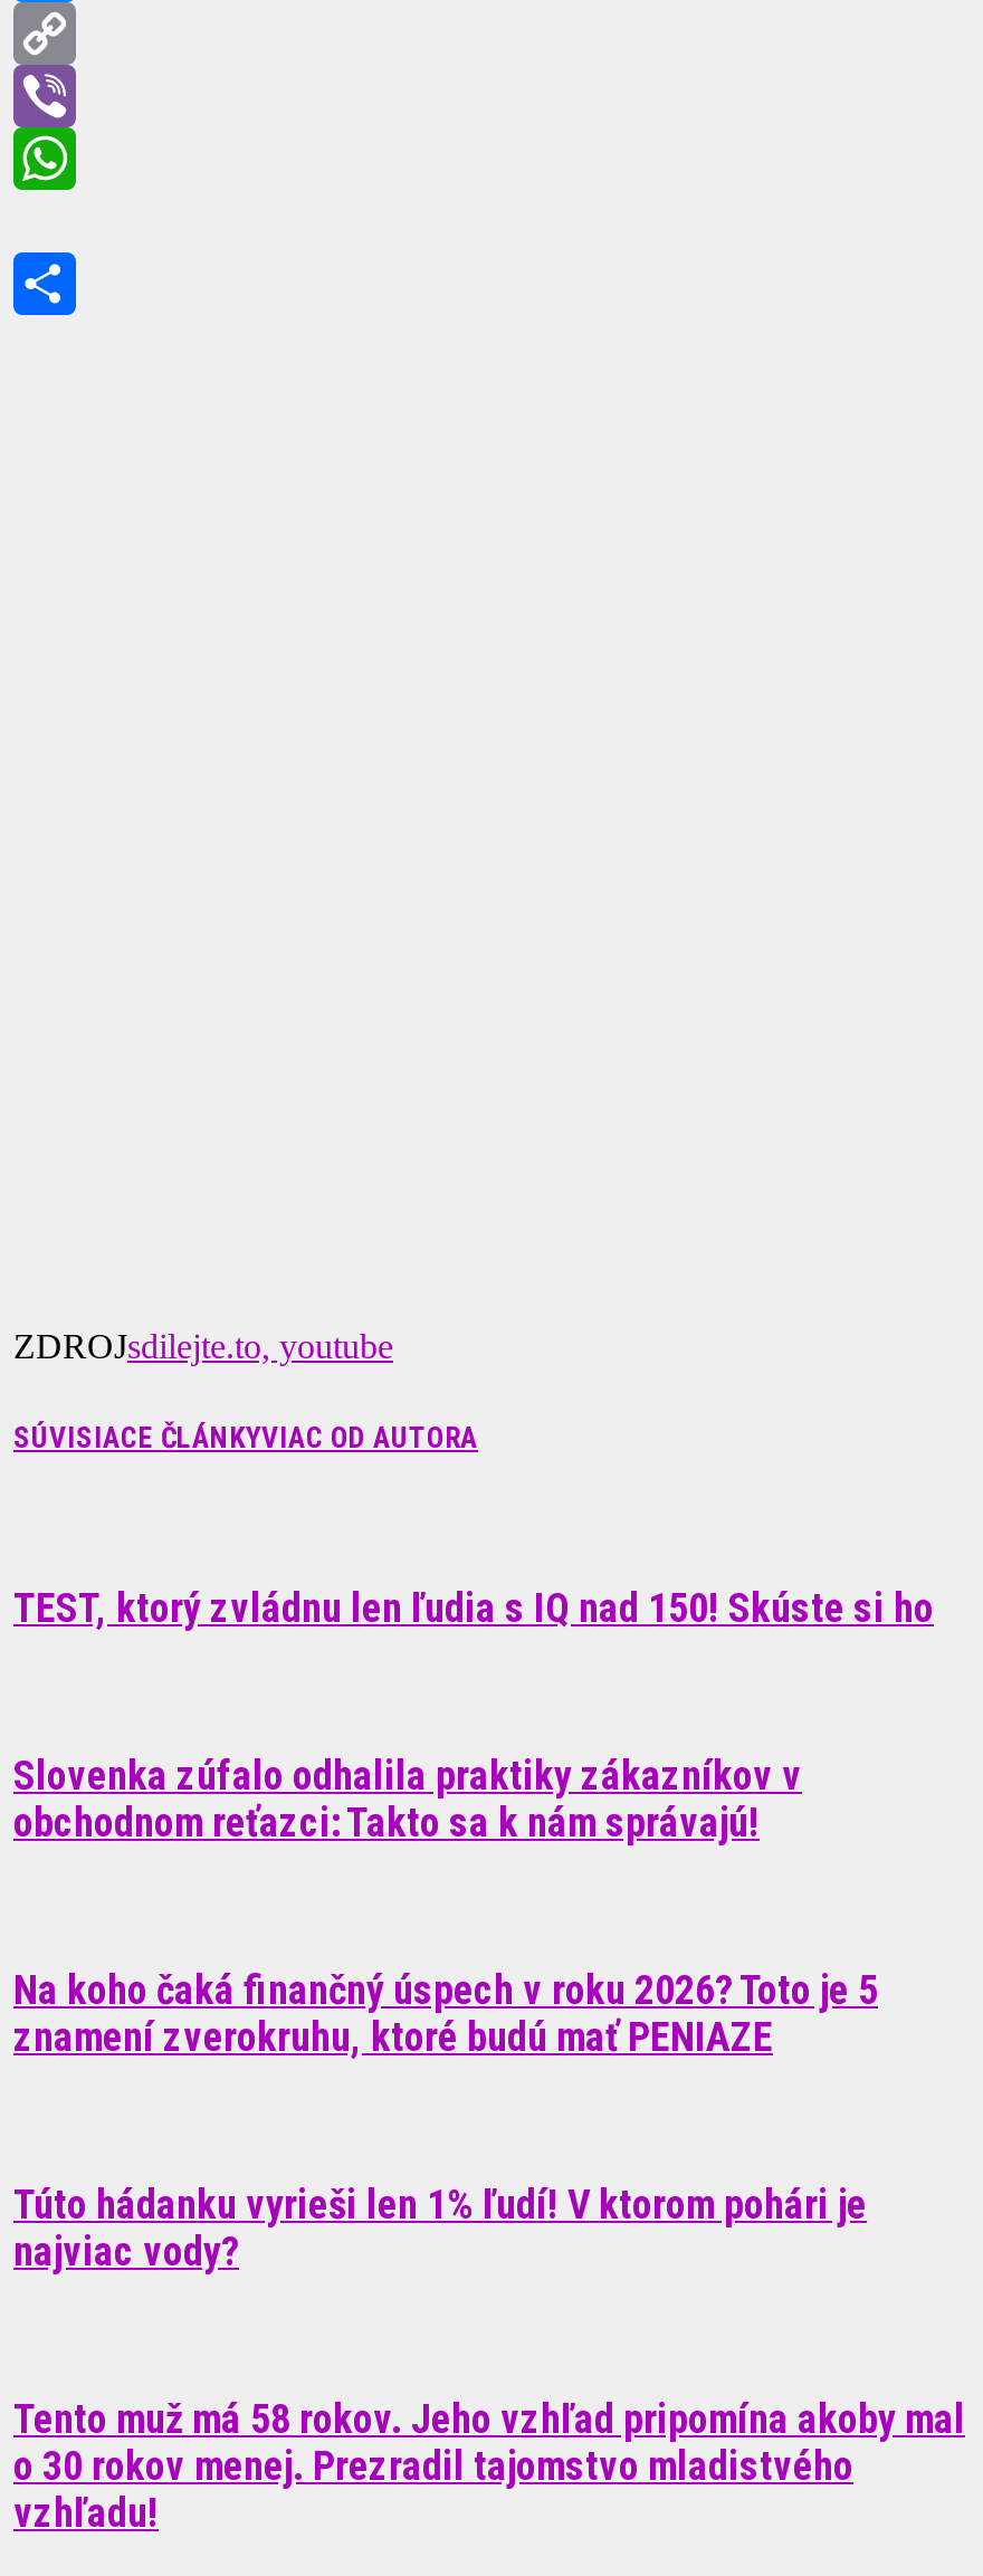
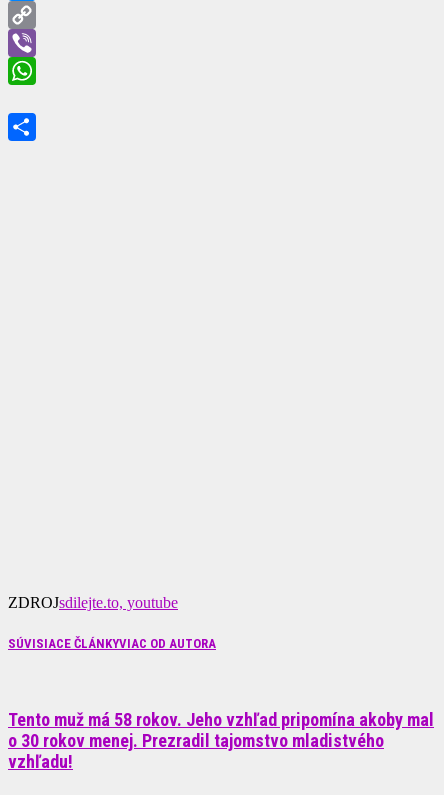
- TEST, ktorý zvládnu len ľudia s IQ nad 150! Skúste si ho

- Slovenka zúfalo odhalila praktiky zákazníkov v
- obchodnom reťazci: Takto sa k nám správajú!

- Na koho čaká finančný úspech v roku 2026? Toto je 5
- znamení zverokruhu, ktoré budú mať PENIAZE

- Túto hádanku vyrieši len 1% ľudí! V ktorom pohári je
- najviac vody?
